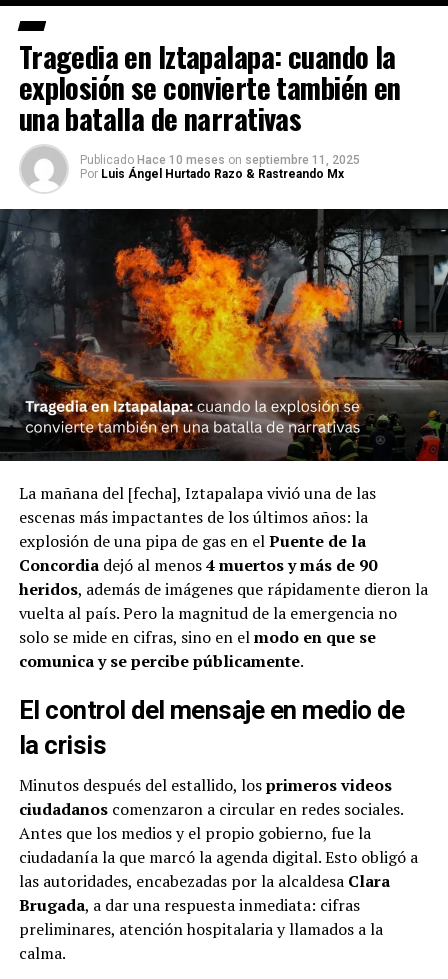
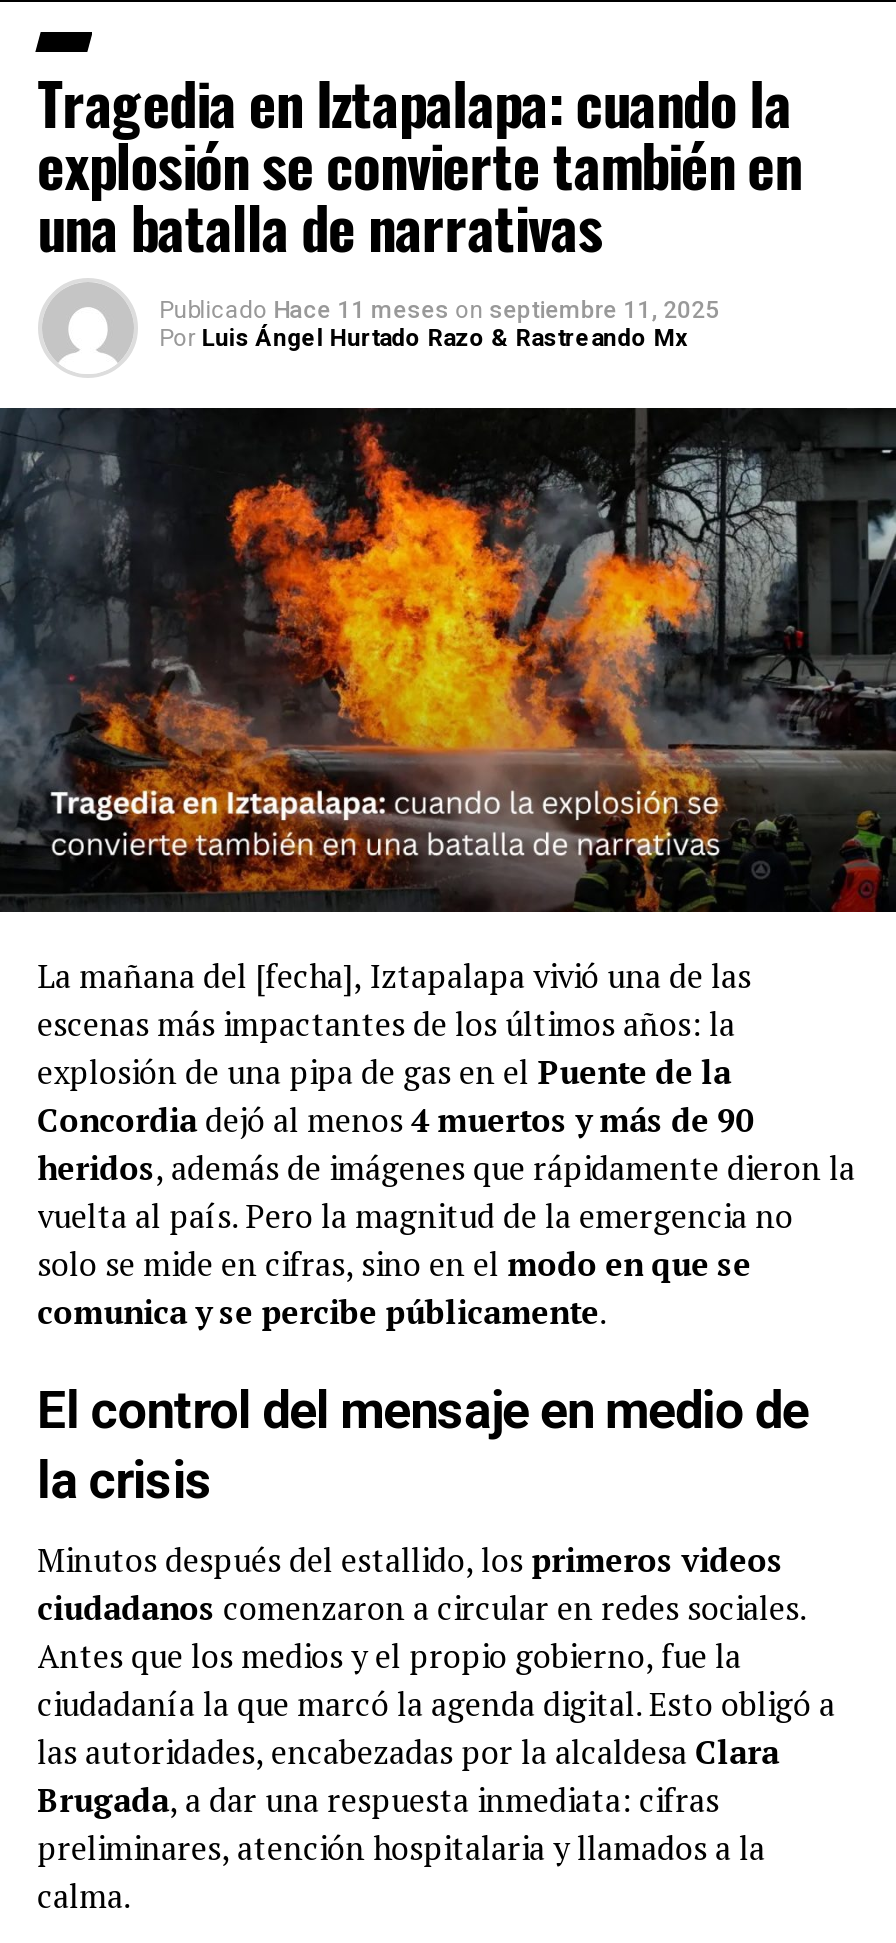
- Publicado Hace 10 meses on septiembre 11, 2025
+ Publicado Hace 11 meses on septiembre 11, 2025
